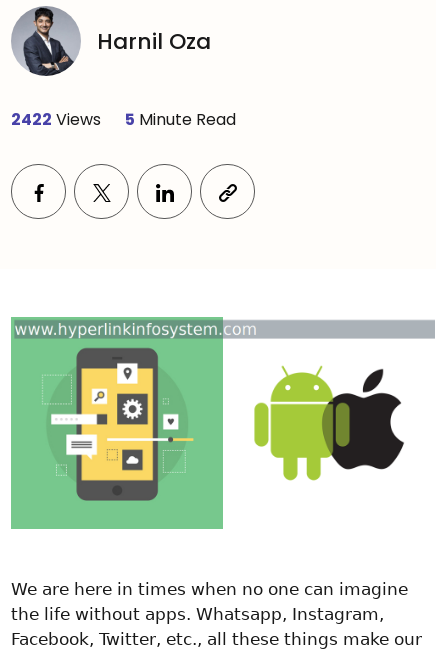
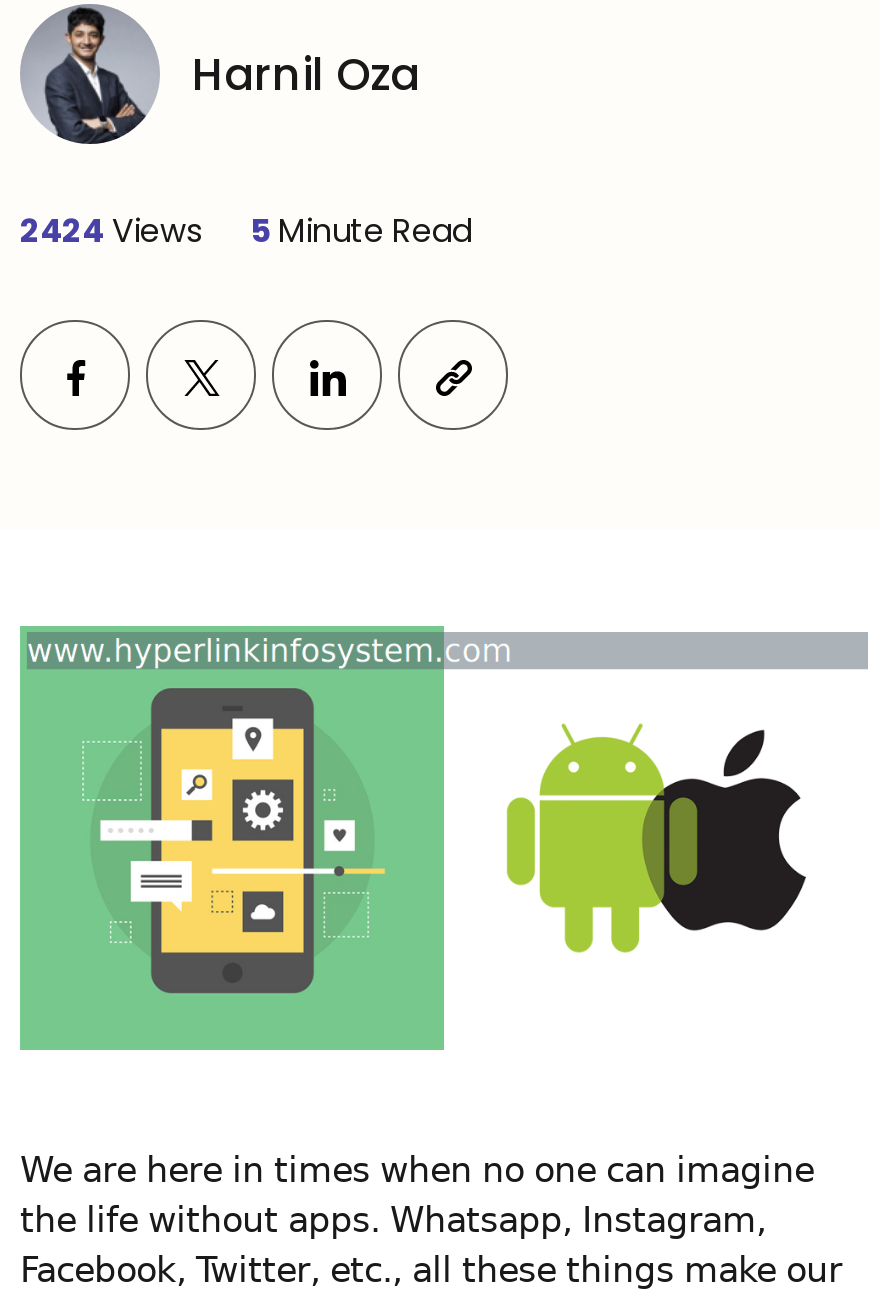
- 2422 Views 5 Minute Read
+ 2424 Views 5 Minute Read
